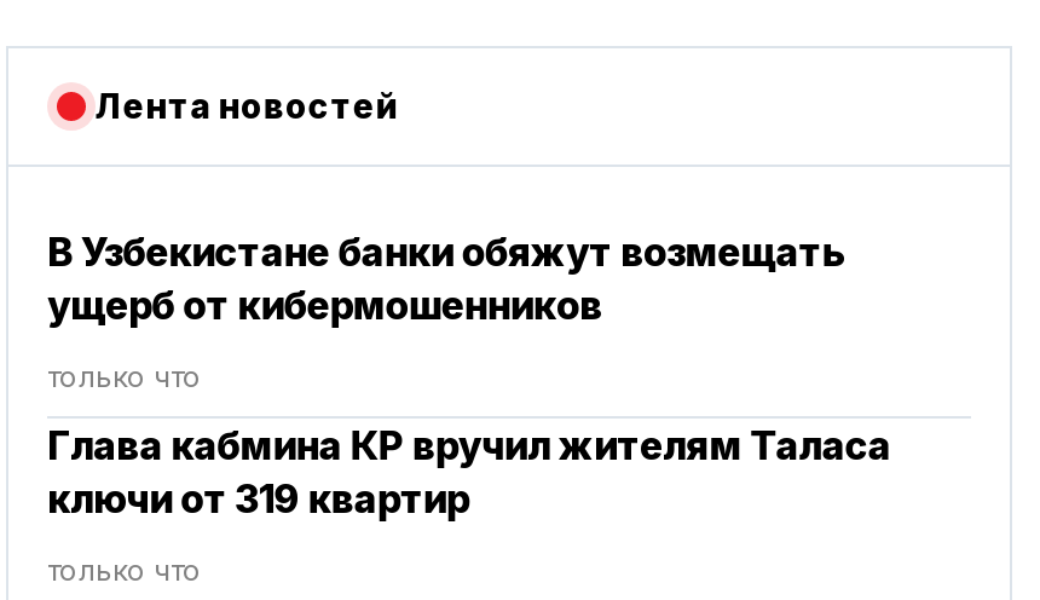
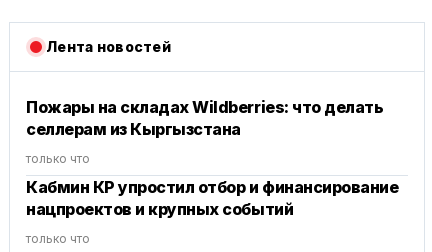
- В Узбекистане банки обяжут возмещать
- ущерб от кибермошенников
+ Пожары на складах Wildberries: что делать
+ селлерам из Кыргызстана

- Глава кабмина КР вручил жителям Таласа
- ключи от 319 квартир
+ Кабмин КР упростил отбор и финансирование
+ нацпроектов и крупных событий
